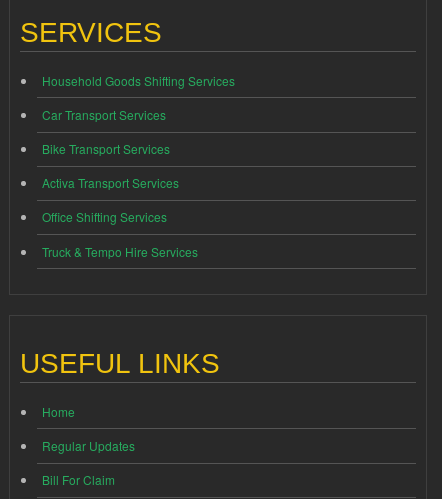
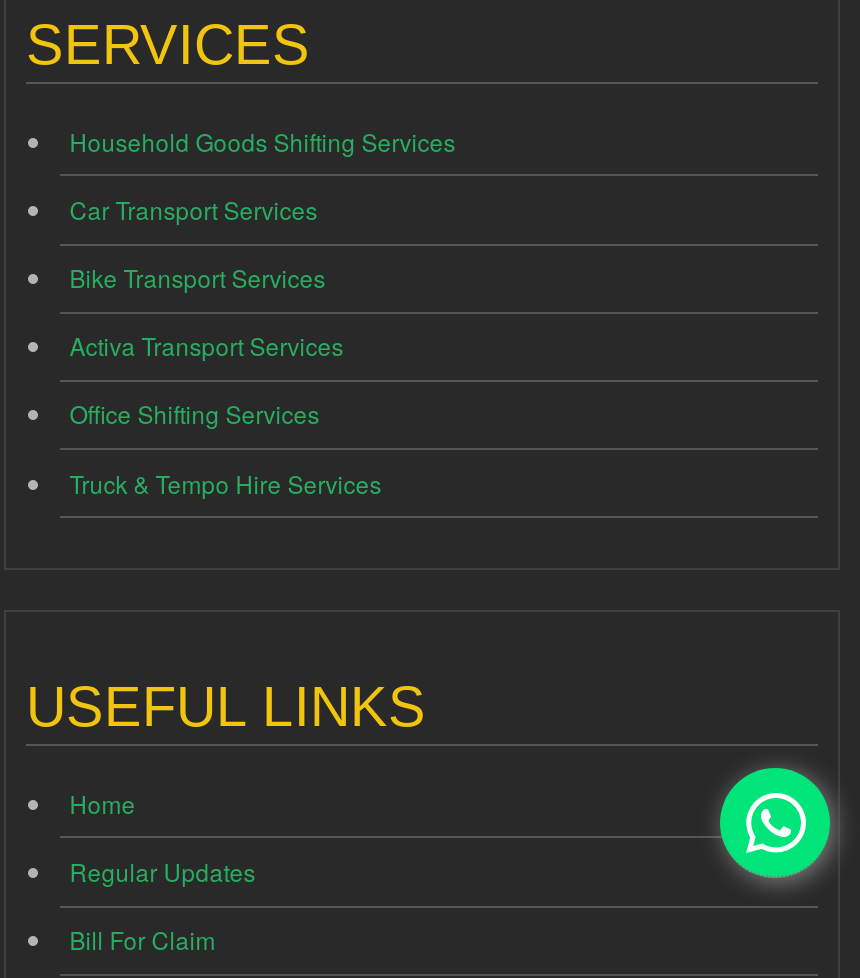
+ [image]
